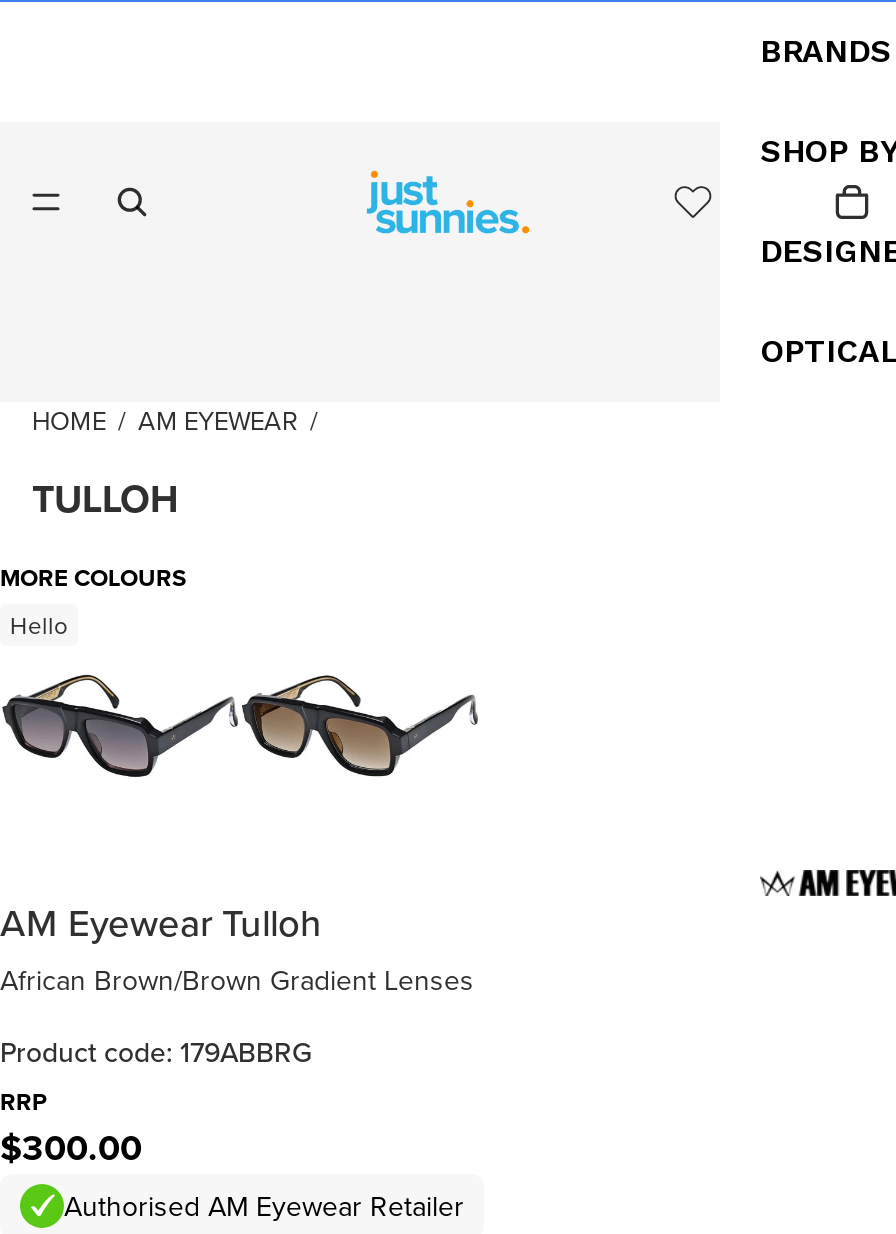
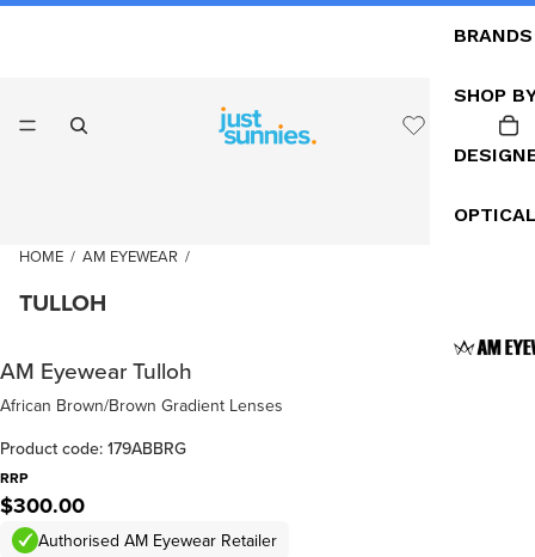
- MORE COLOURS
- Hello

- [image]
